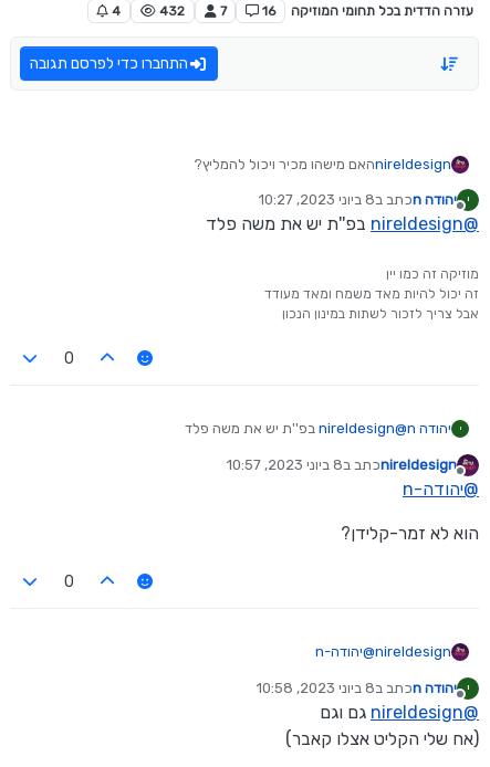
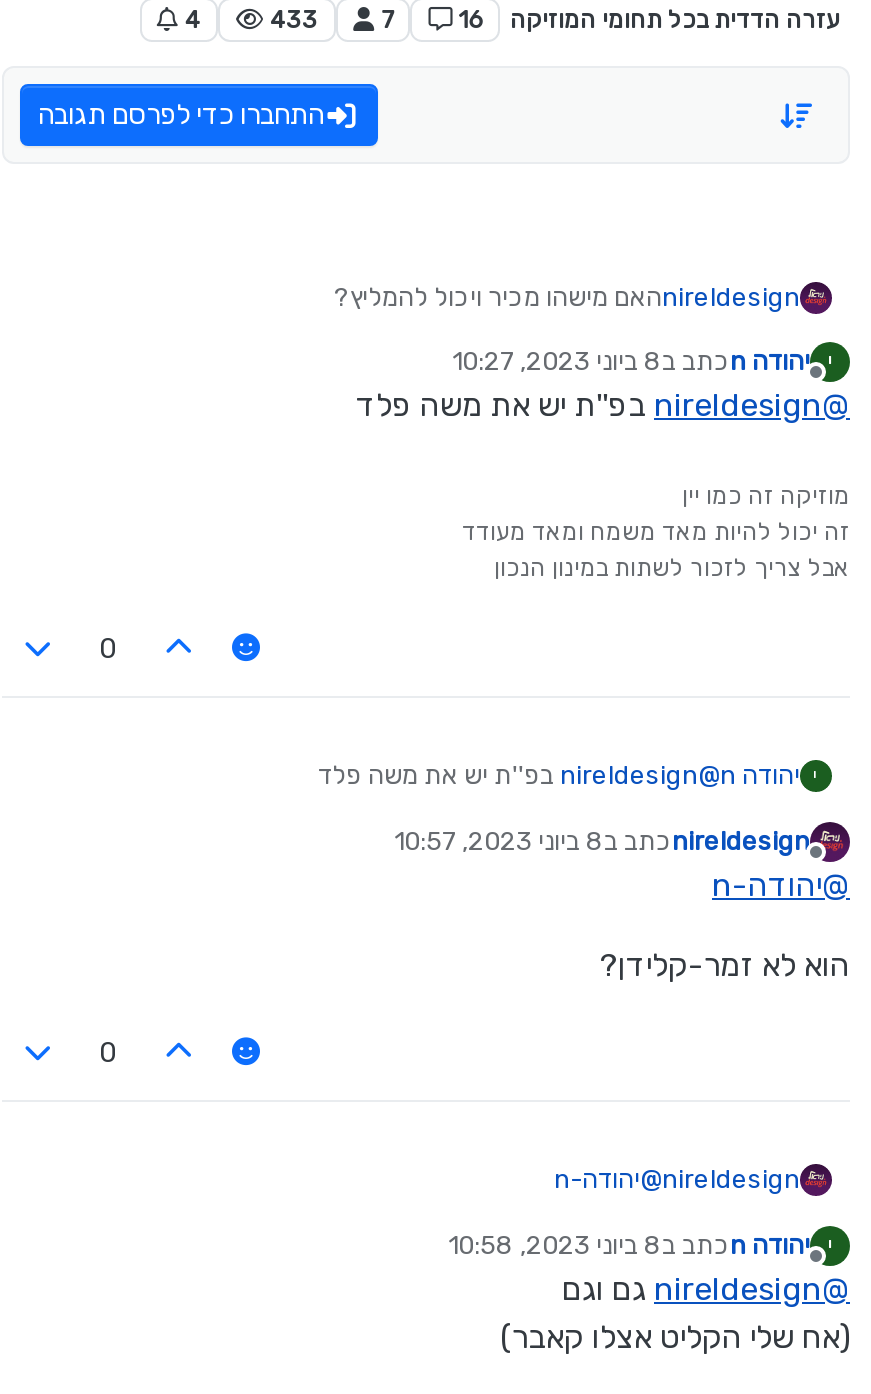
- 432
+ 433
